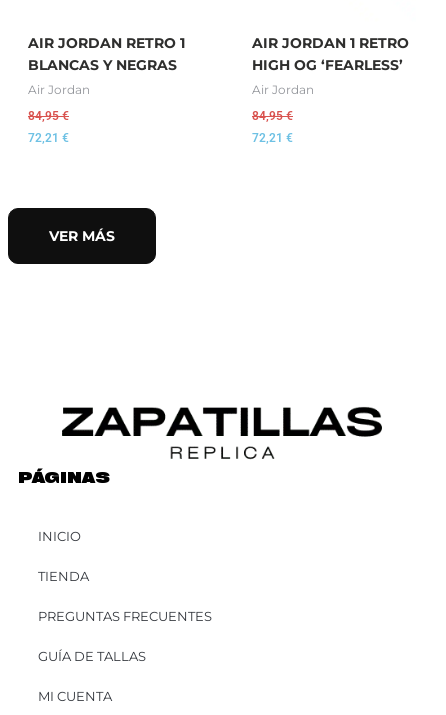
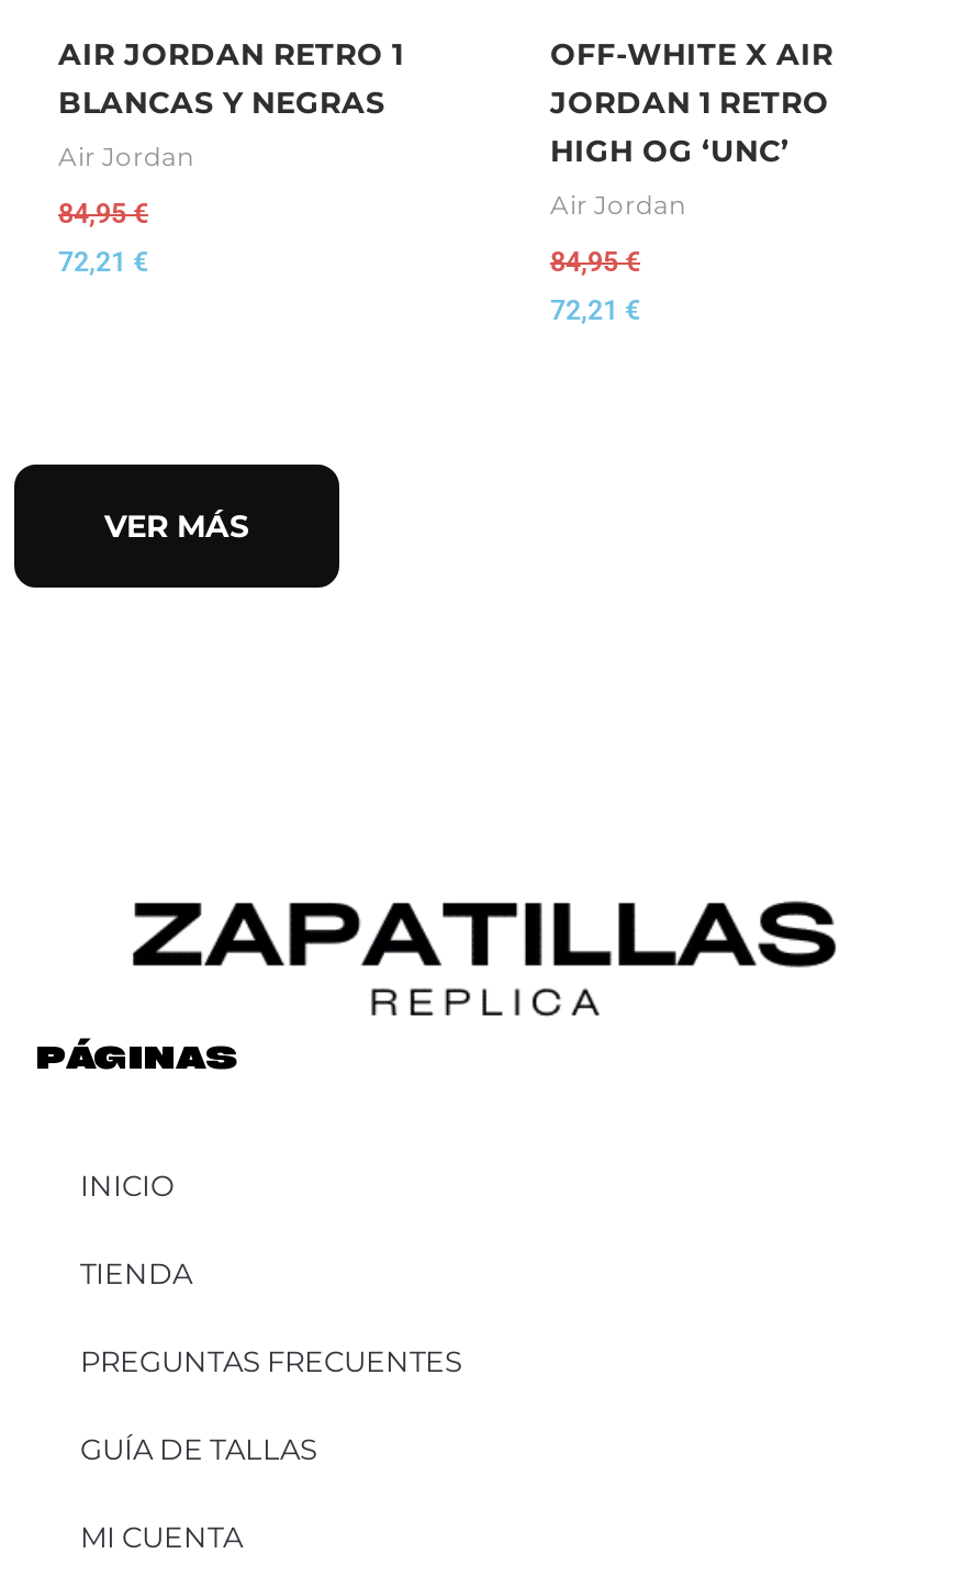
- AIR JORDAN 1 RETRO
- HIGH OG ‘FEARLESS’
+ OFF-WHITE X AIR
+ JORDAN 1 RETRO
+ HIGH OG ‘UNC’
